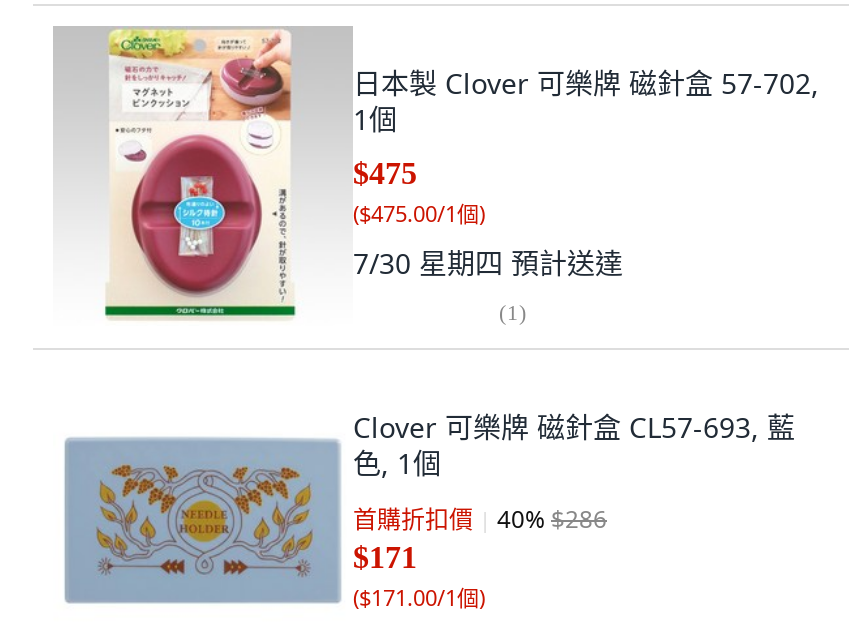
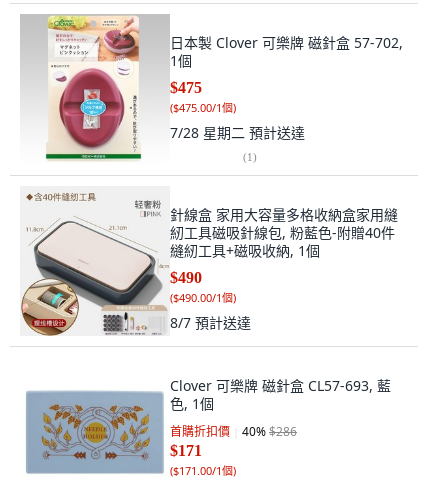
- 7/30 星期四預計送達
+ 7/28 星期二預計送達

+ [image]
+ 針線盒 家用大容量多格收納盒家用縫
+ 紉工具磁吸針線包, 粉藍色-附贈40件
+ 縫紉工具+磁吸收納, 1個
+ $490
+ ($490.00/1個)
+ 8/7預計送達
